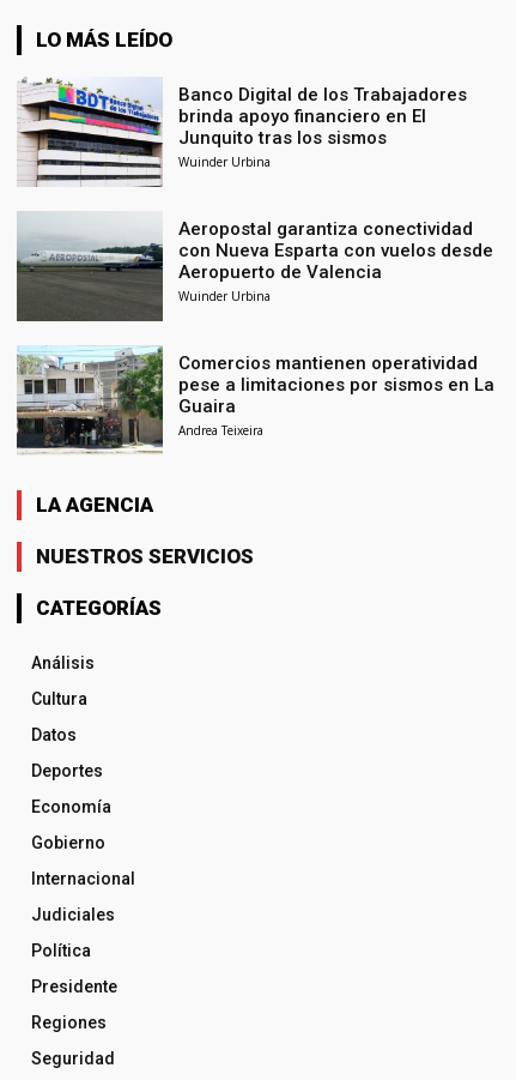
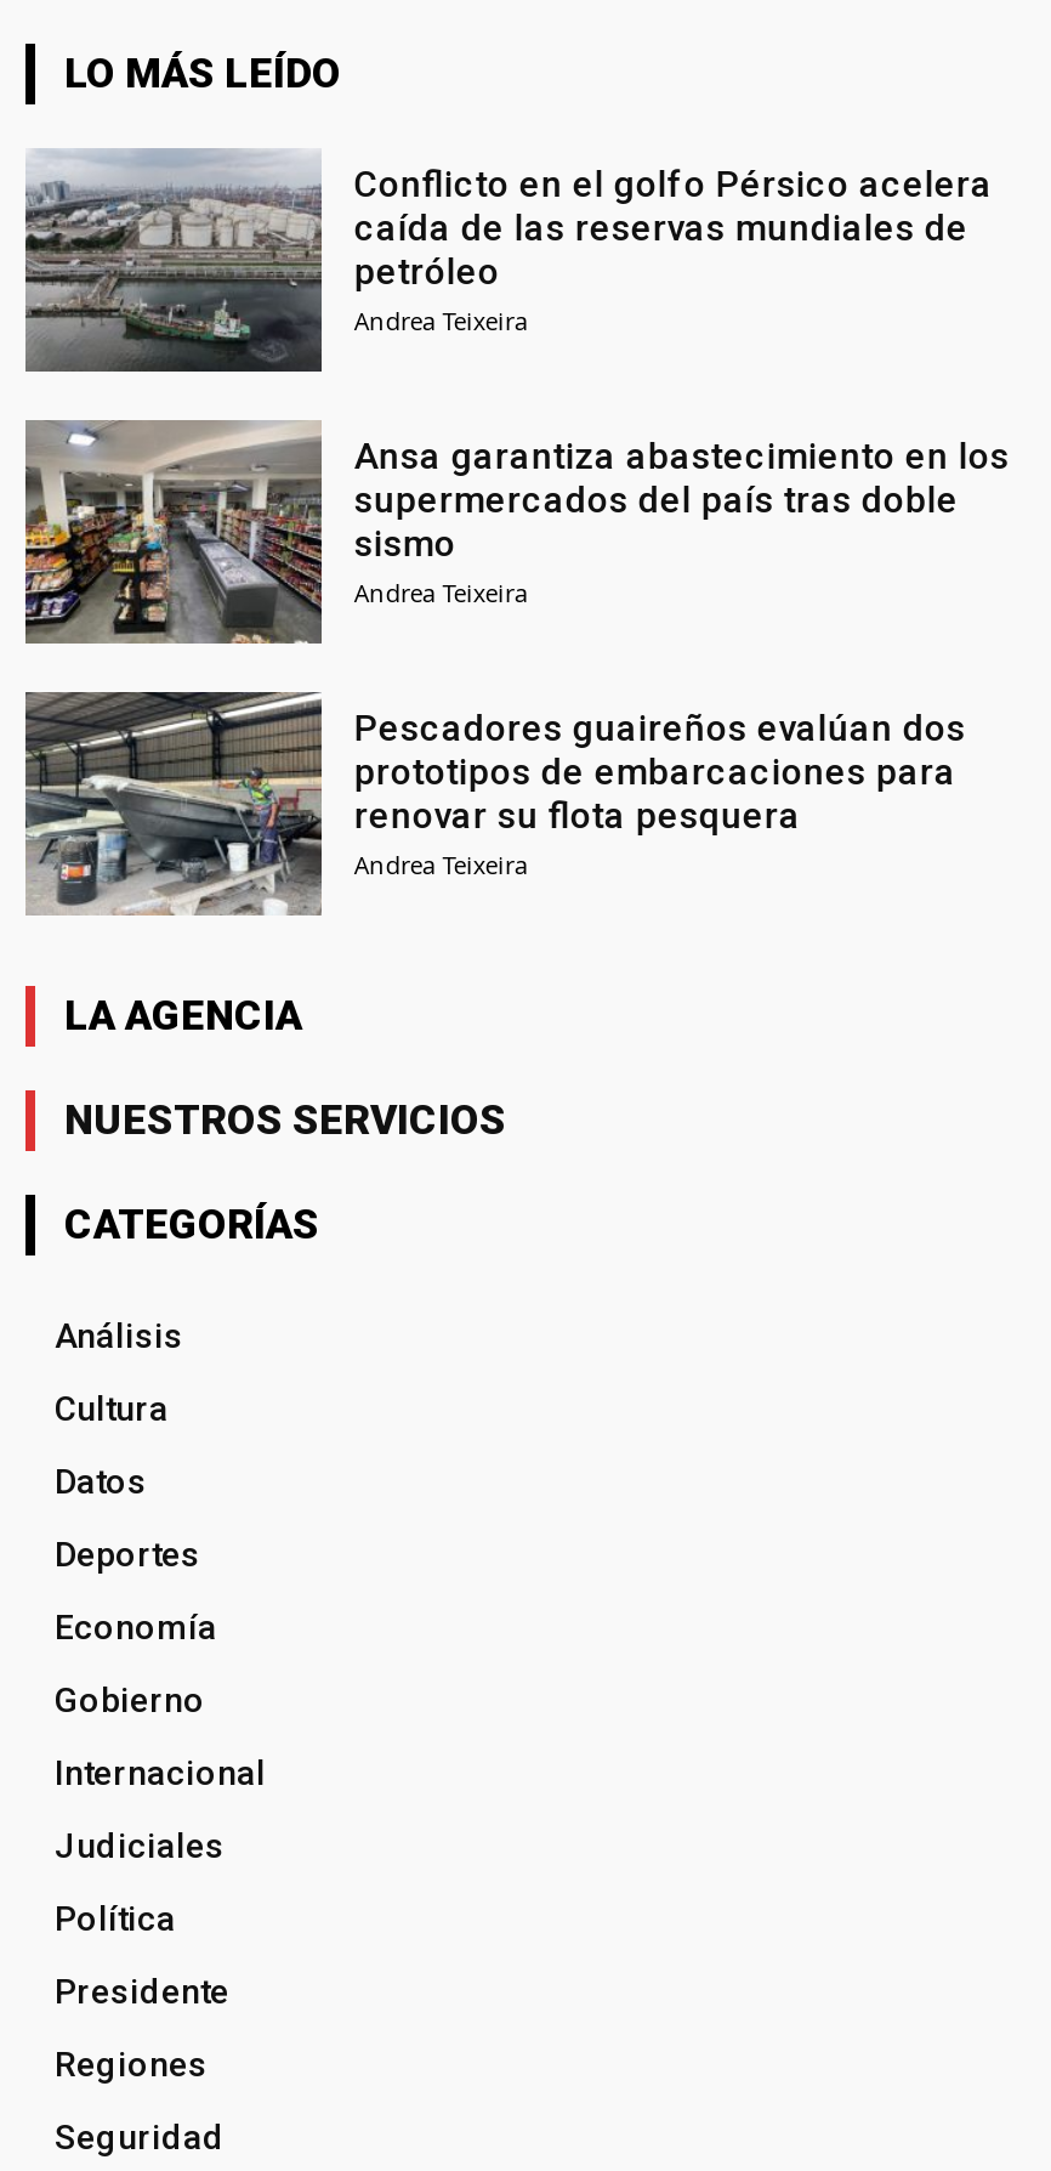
- [image]
- Banco Digital de los Trabajadores
- brinda apoyo financiero en El
- Junquito tras los sismos
- Wuinder Urbina
+ [image]
+ Conflicto en el golfo Pérsico acelera
+ caída de las reservas mundiales de
+ petróleo
+ Andrea Teixeira

- [image]
- Aeropostal garantiza conectividad
- con Nueva Esparta con vuelos desde
- Aeropuerto de Valencia
- Wuinder Urbina
+ [image]
+ Ansa garantiza abastecimiento en los
+ supermercados del país tras doble
+ sismo
+ Andrea Teixeira

- [image]
- Comercios mantienen operatividad
- pese a limitaciones por sismos en La
- Guaira
+ [image]
+ Pescadores guaireños evalúan dos
+ prototipos de embarcaciones para
+ renovar su flota pesquera
